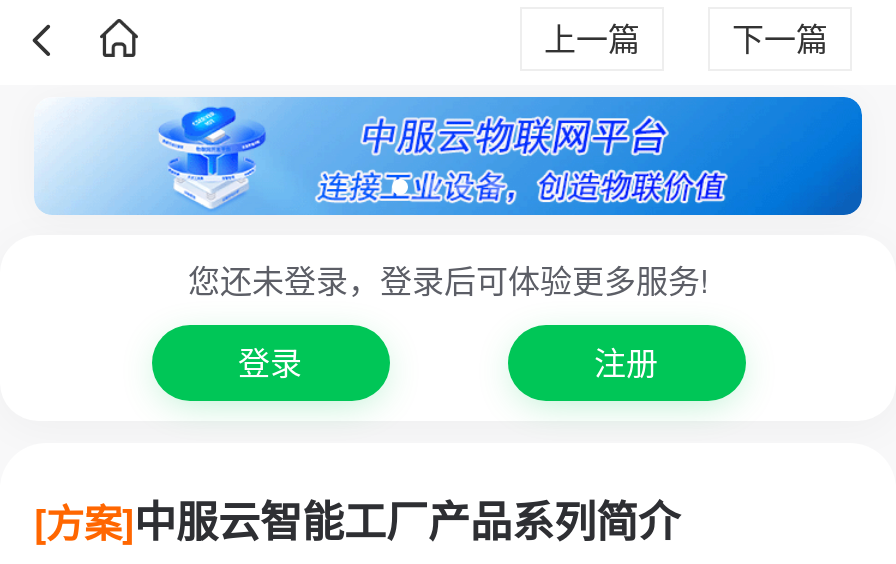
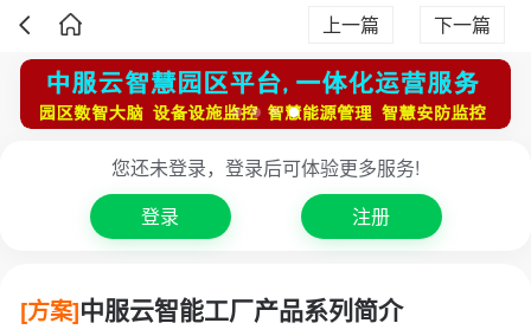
- [image]
+ [image]
